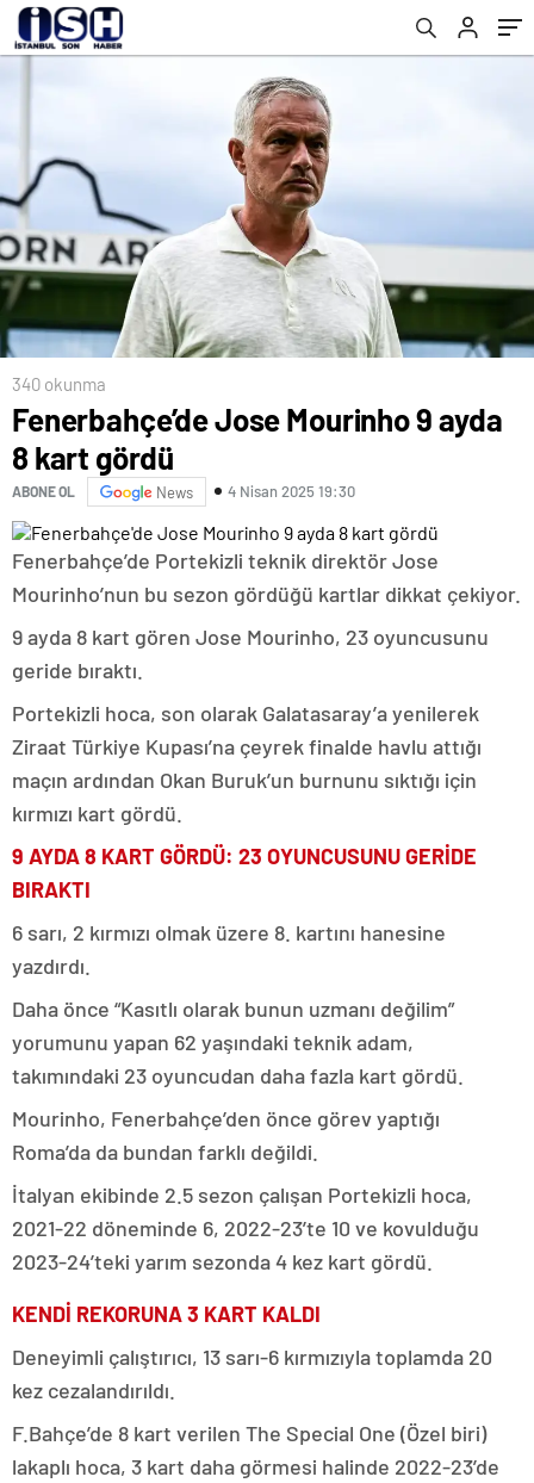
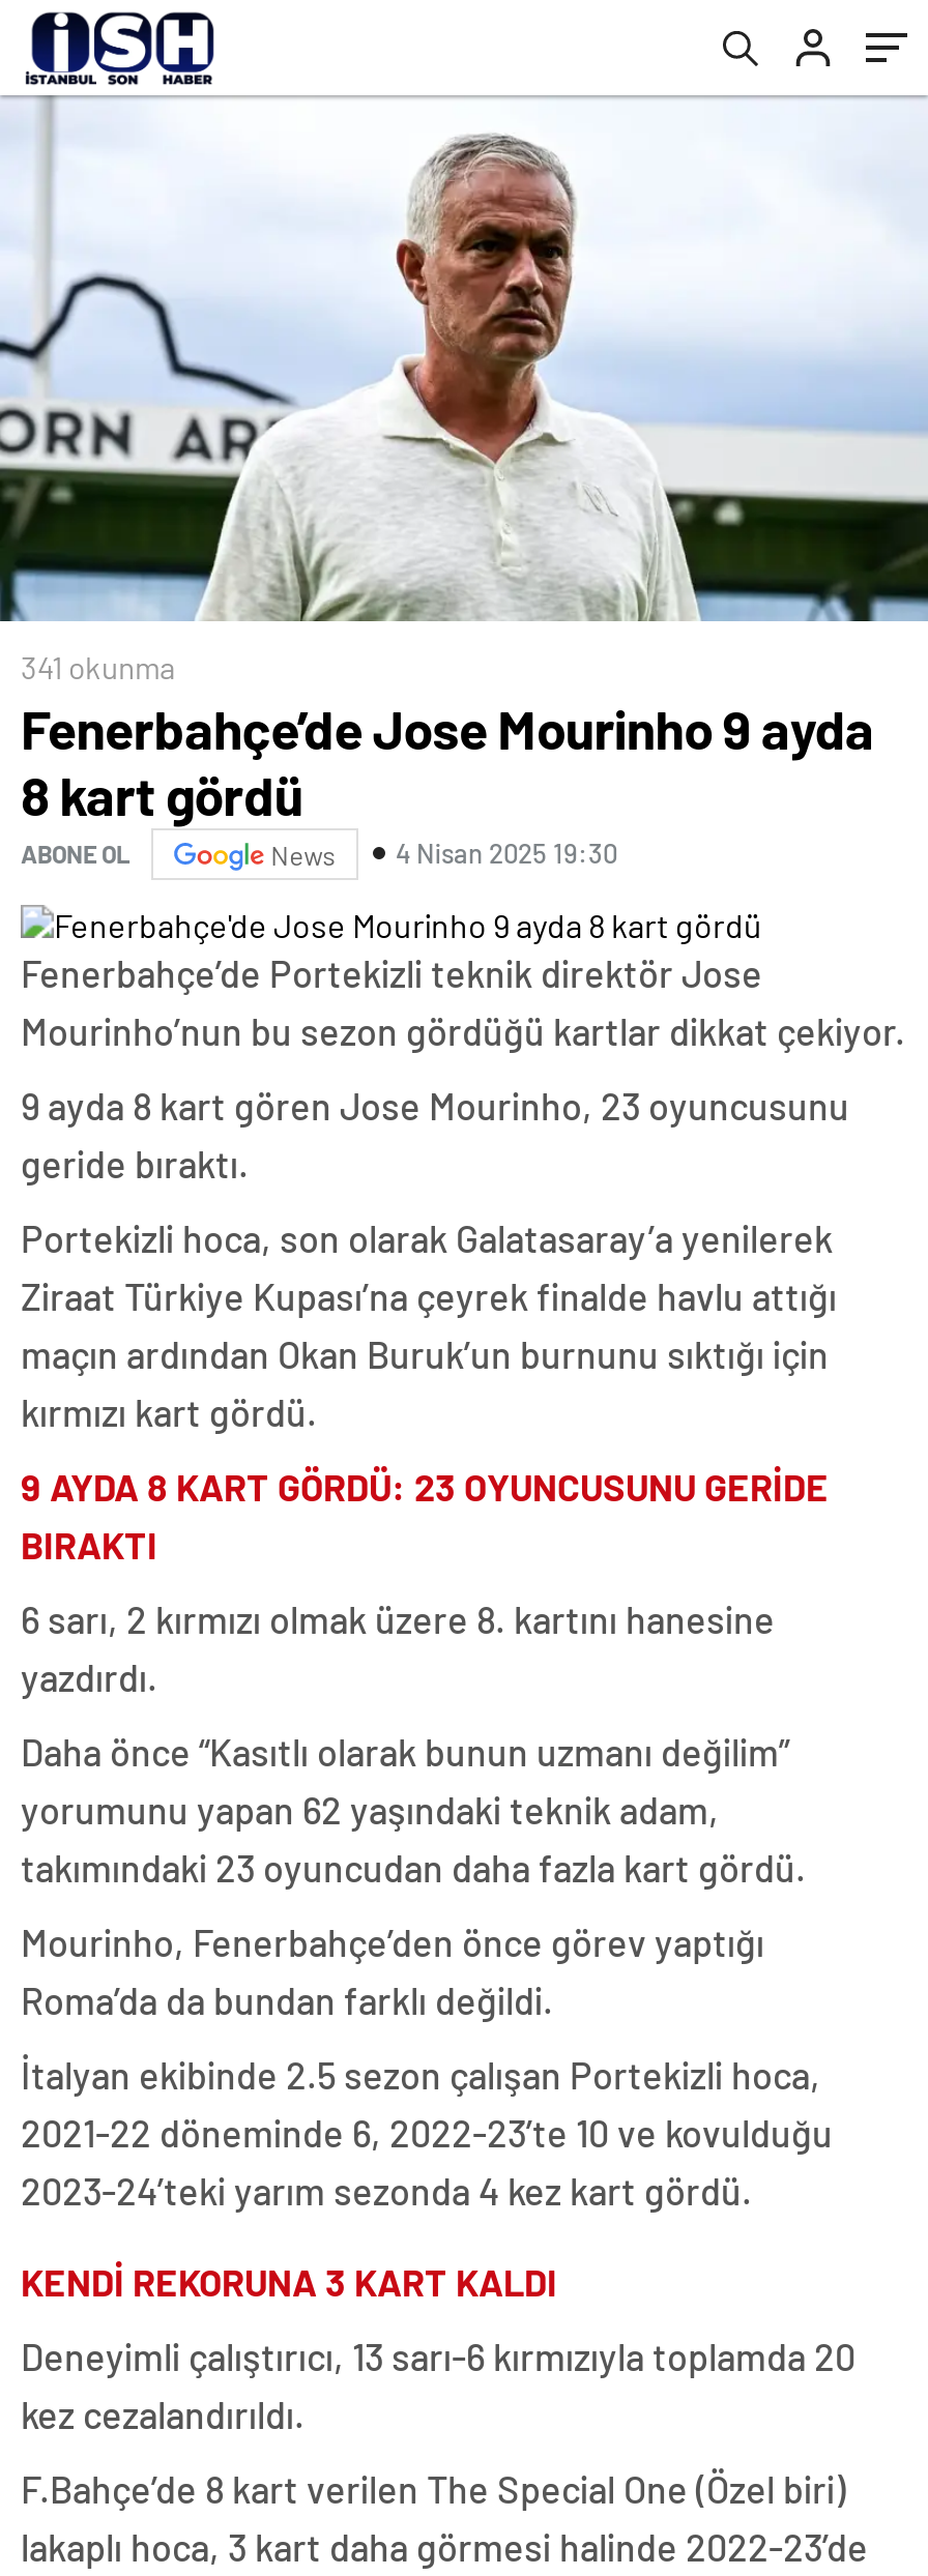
- 340 okunma
+ 341 okunma
